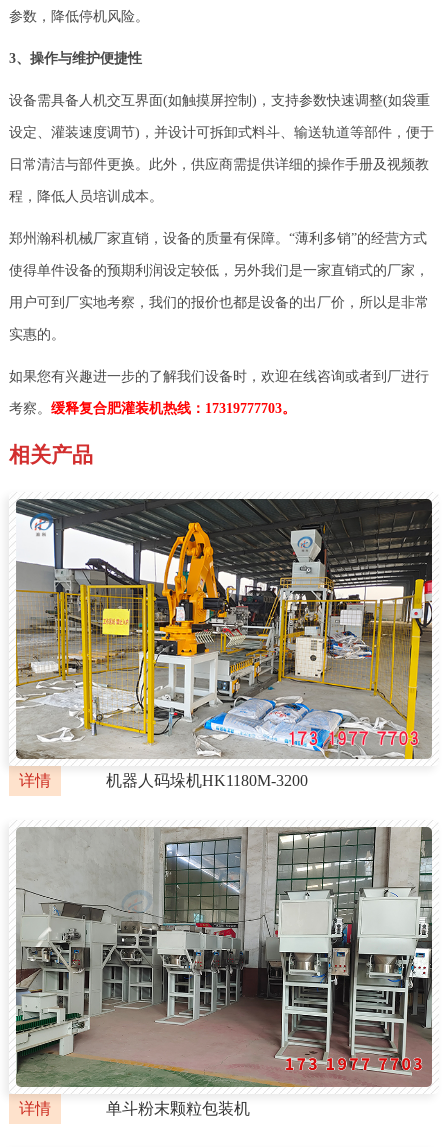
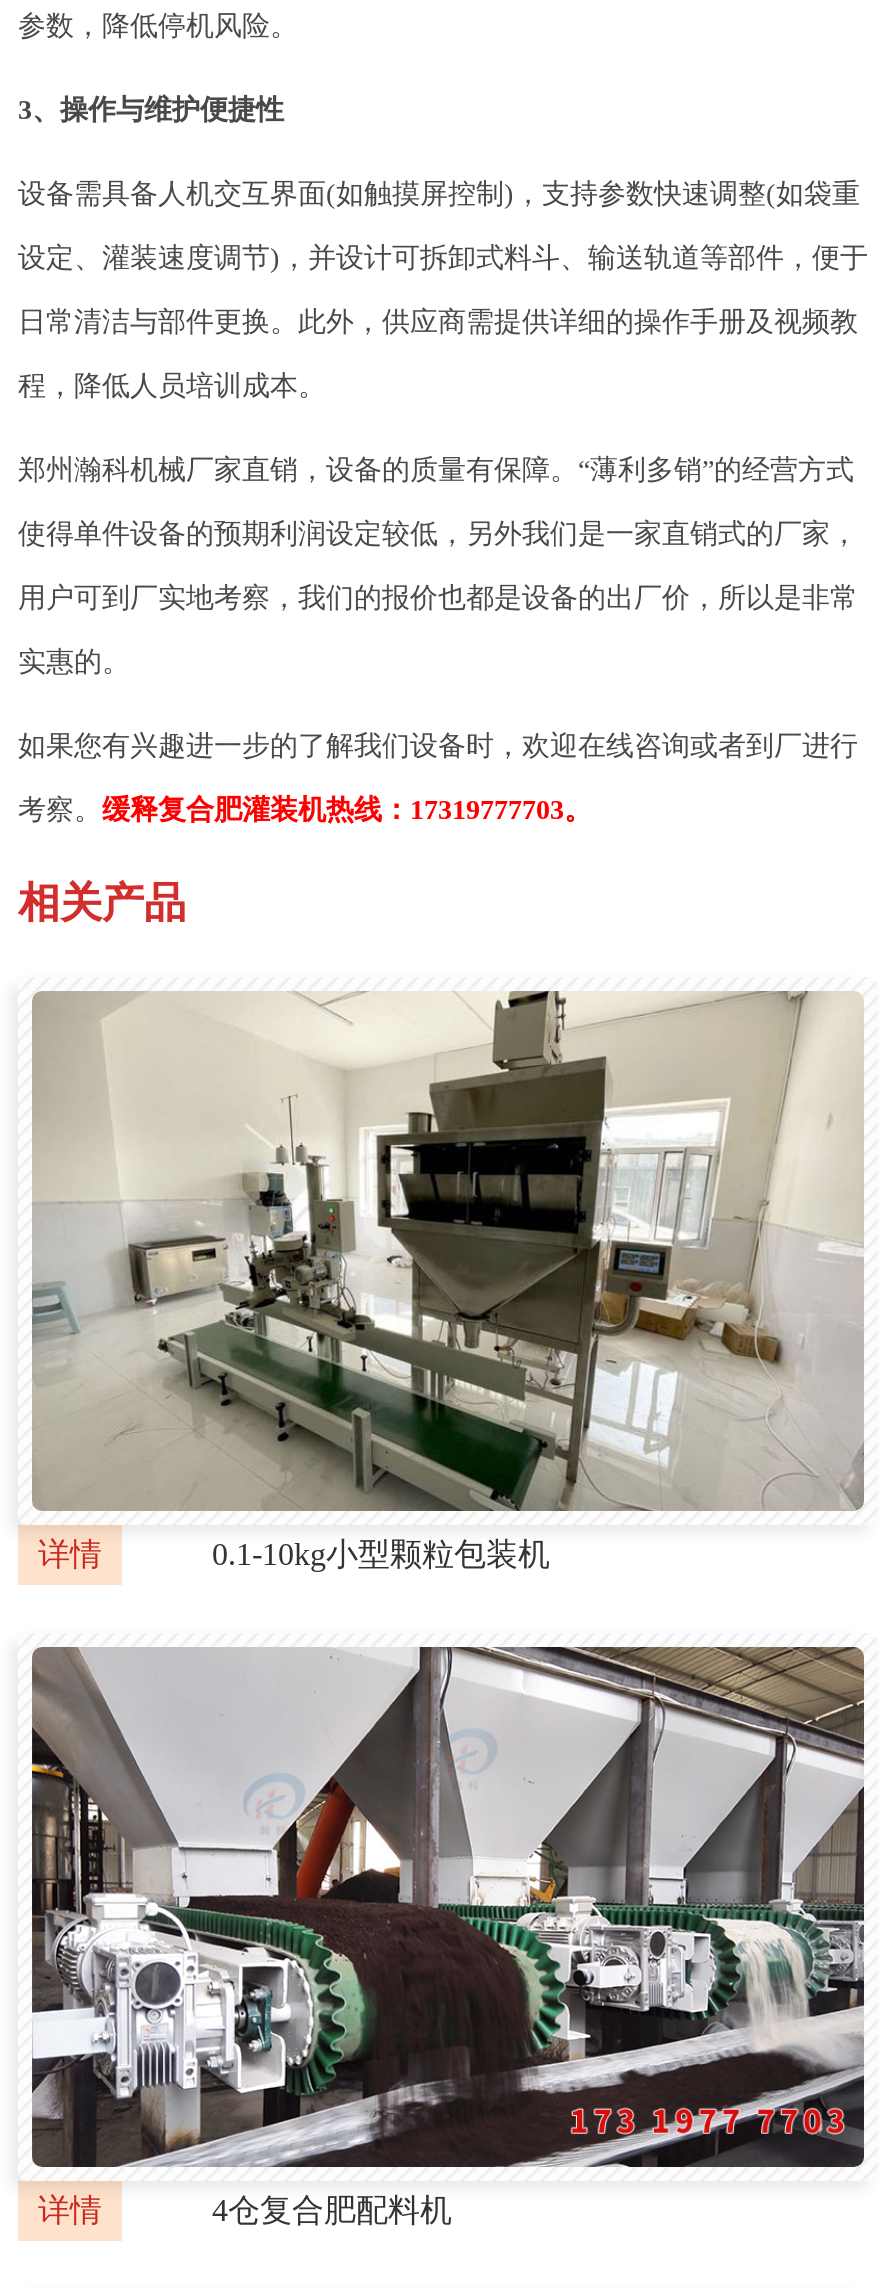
- [image]
- 机器人码垛机HK1180M-3200
+ [image]
+ 0.1-10kg小型颗粒包装机

- [image]
- 单斗粉末颗粒包装机
+ [image]
+ 4仓复合肥配料机
